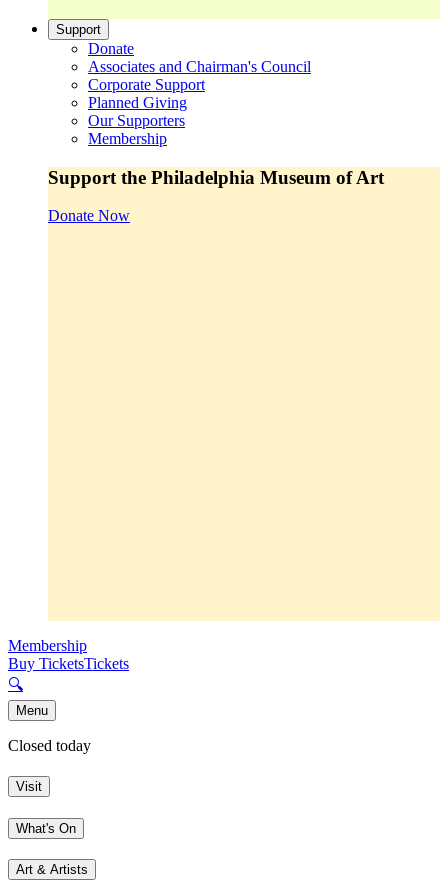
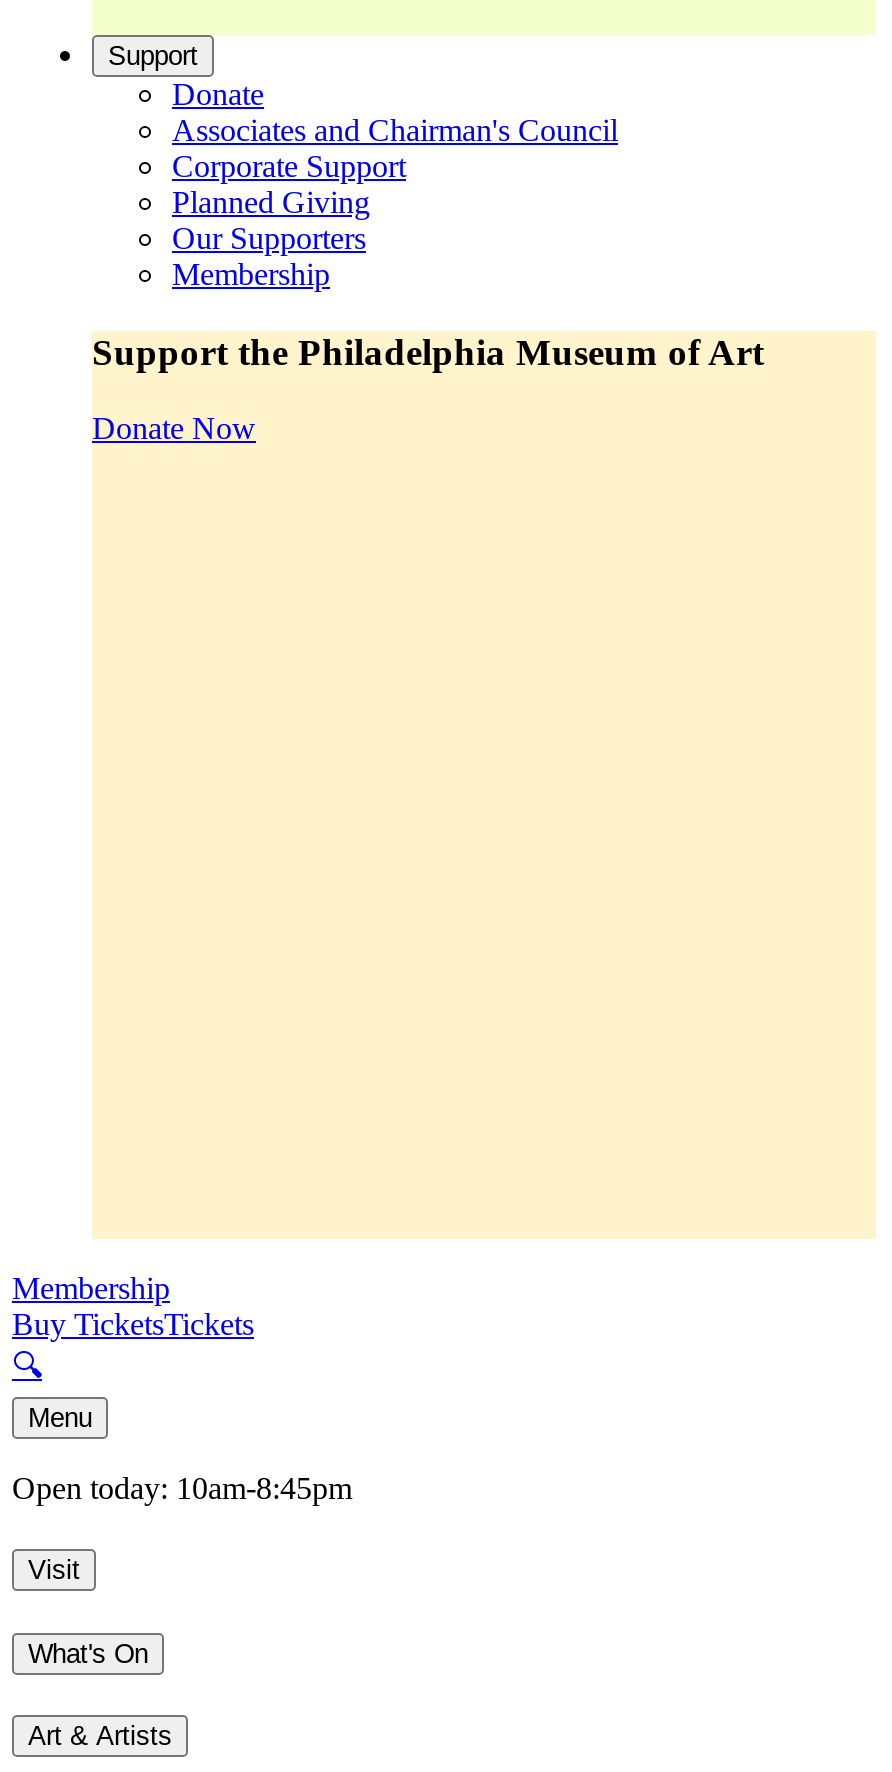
- Closed today
+ Open today: 10am-8:45pm
